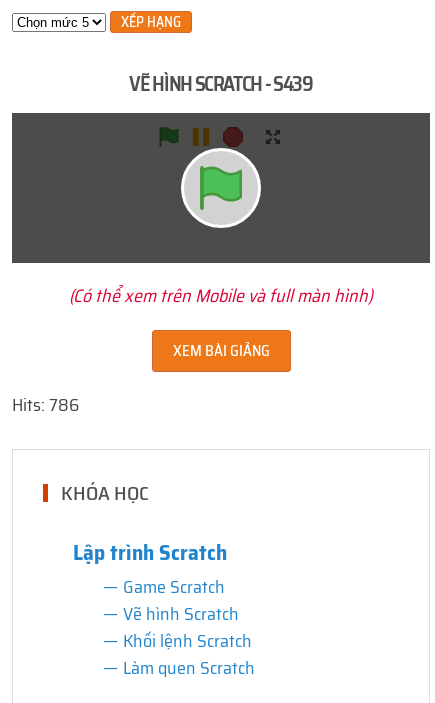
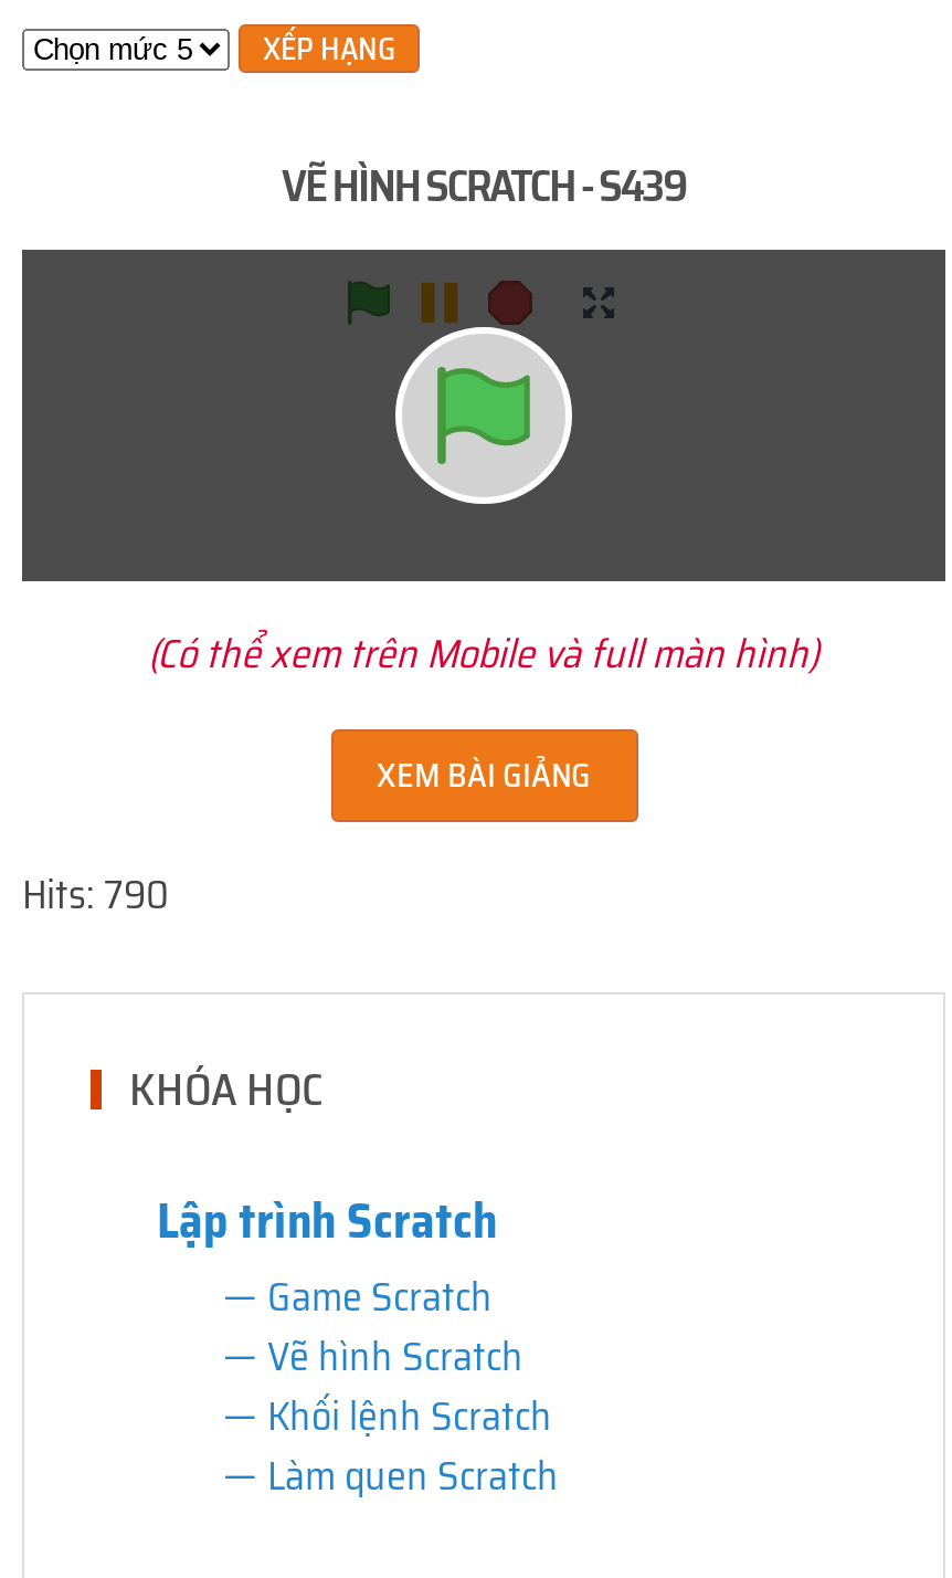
- Hits: 786
+ Hits: 790
